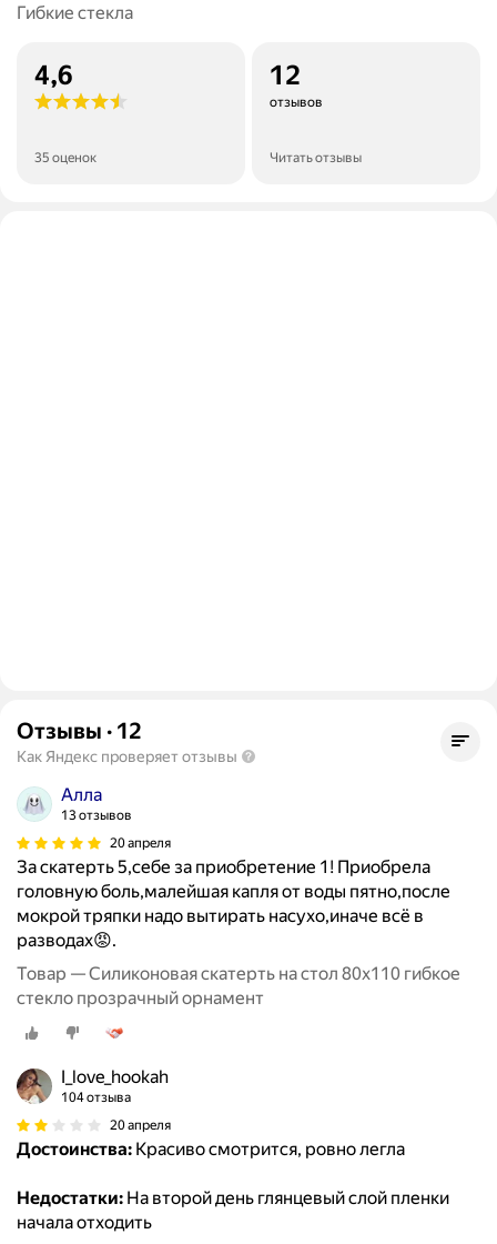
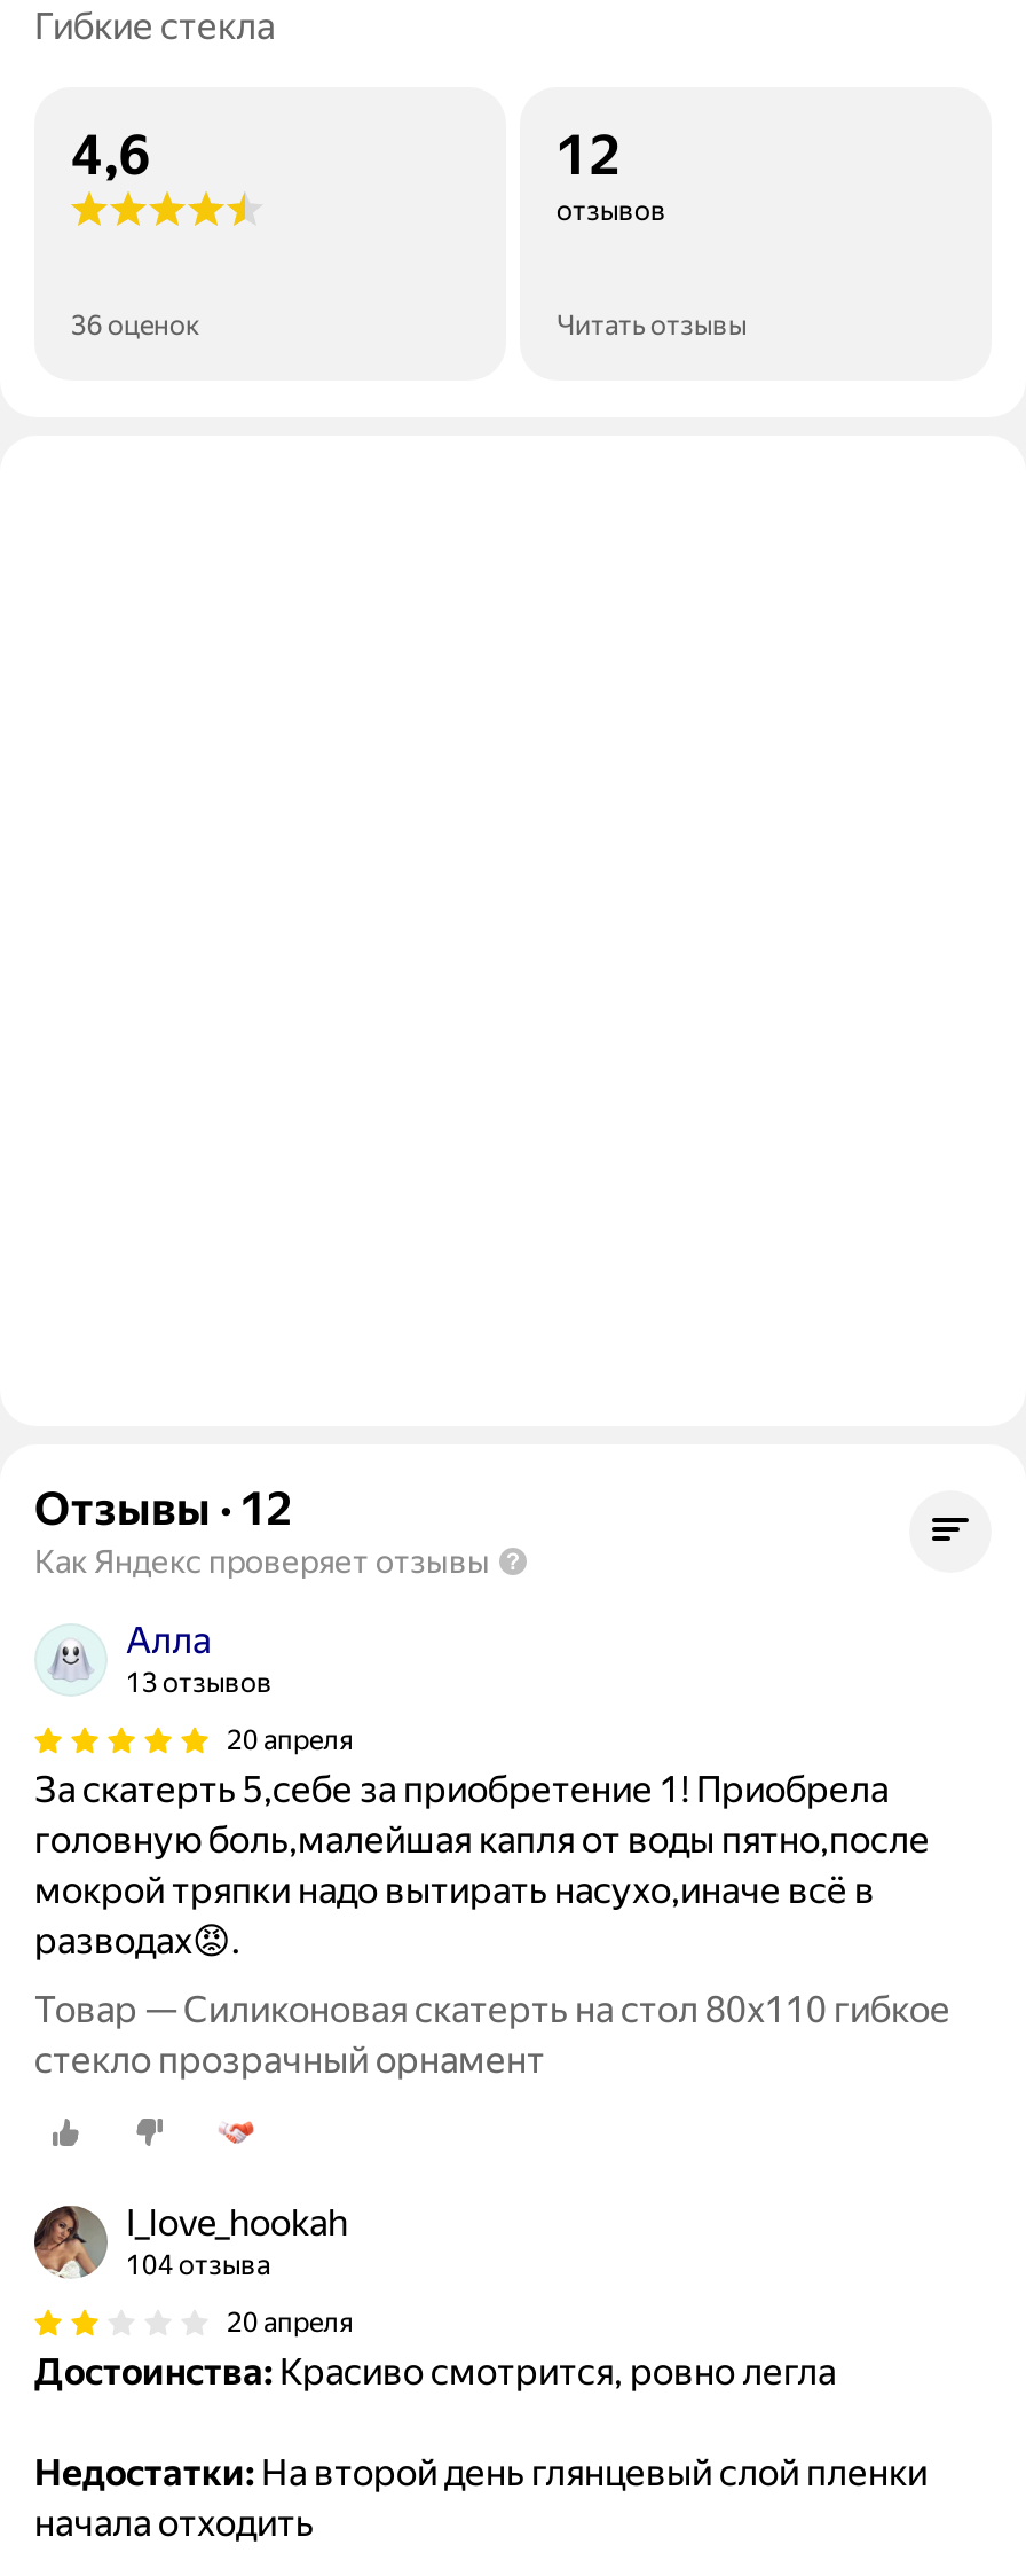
- 35 оценок
+ 36 оценок
